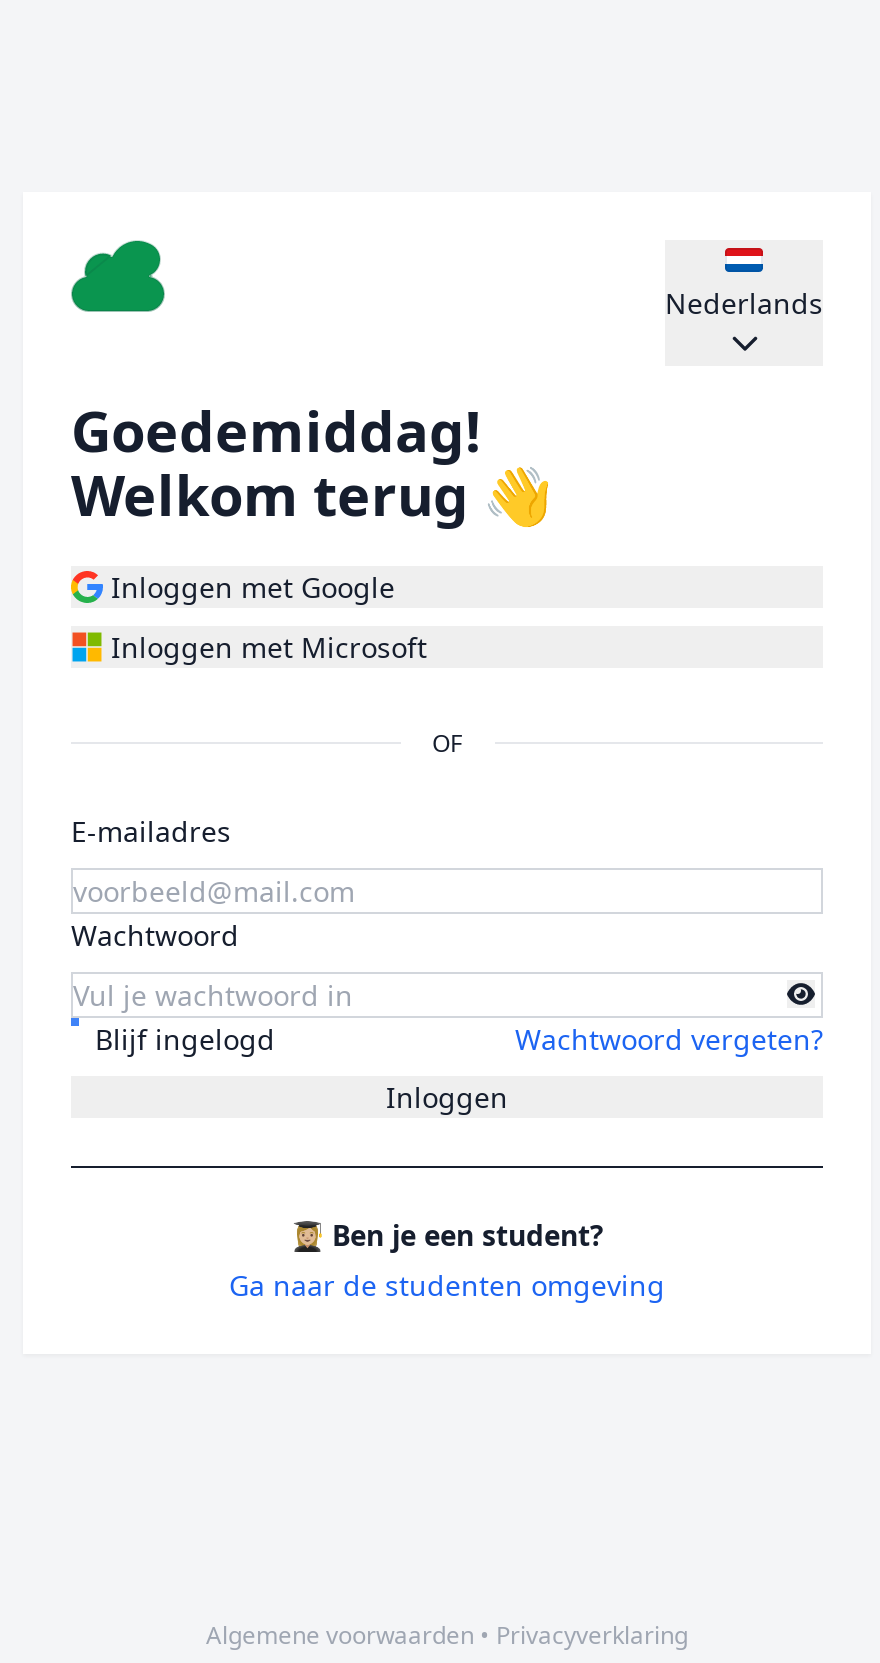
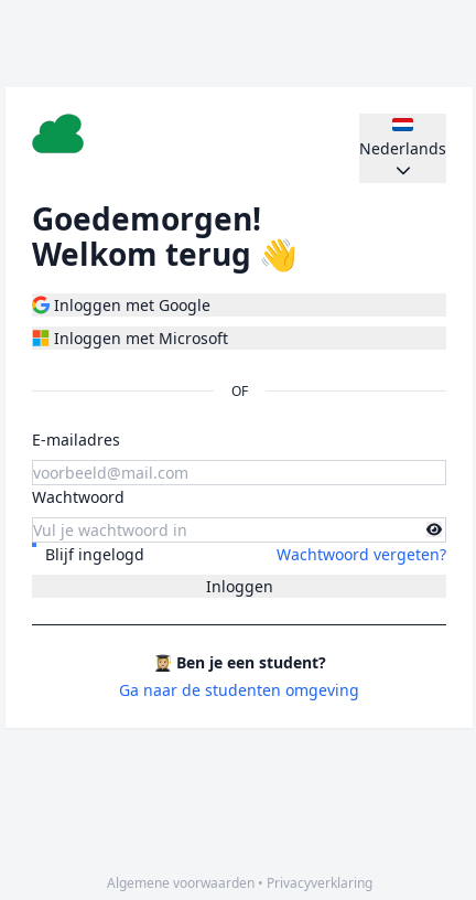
- Goedemiddag!
+ Goedemorgen!
